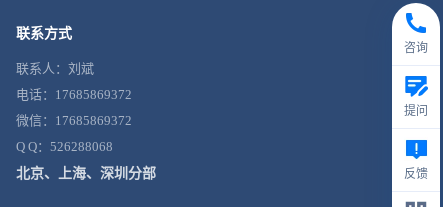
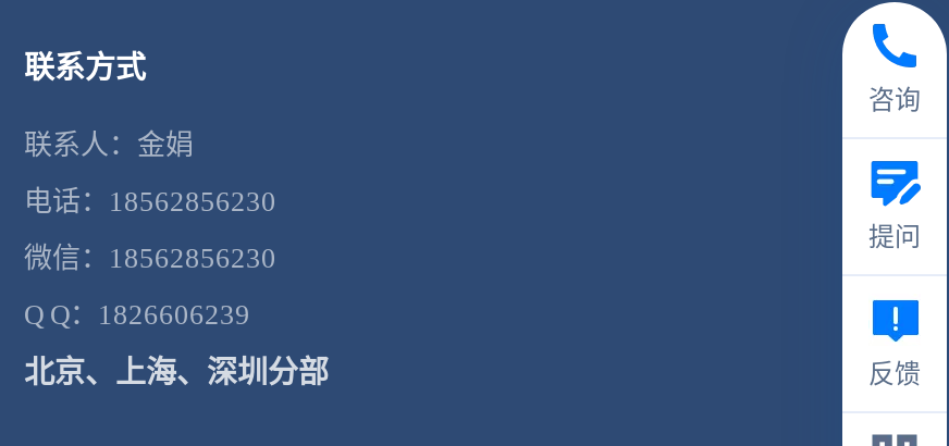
- 联系人：刘斌
+ 联系人：金娟

- 电话：17685869372
+ 电话：18562856230

- 微信：17685869372
+ 微信：18562856230

- Q Q：526288068
+ Q Q：1826606239
